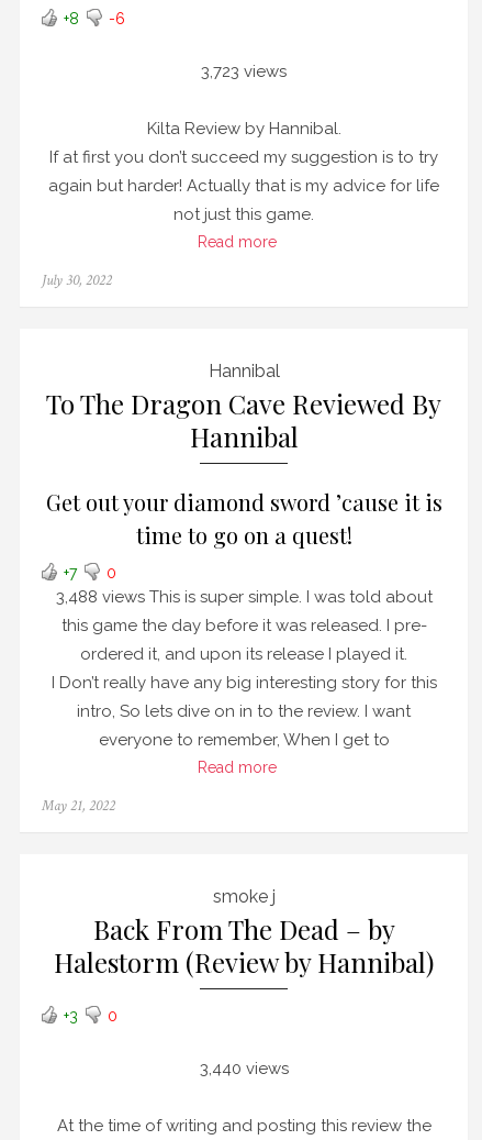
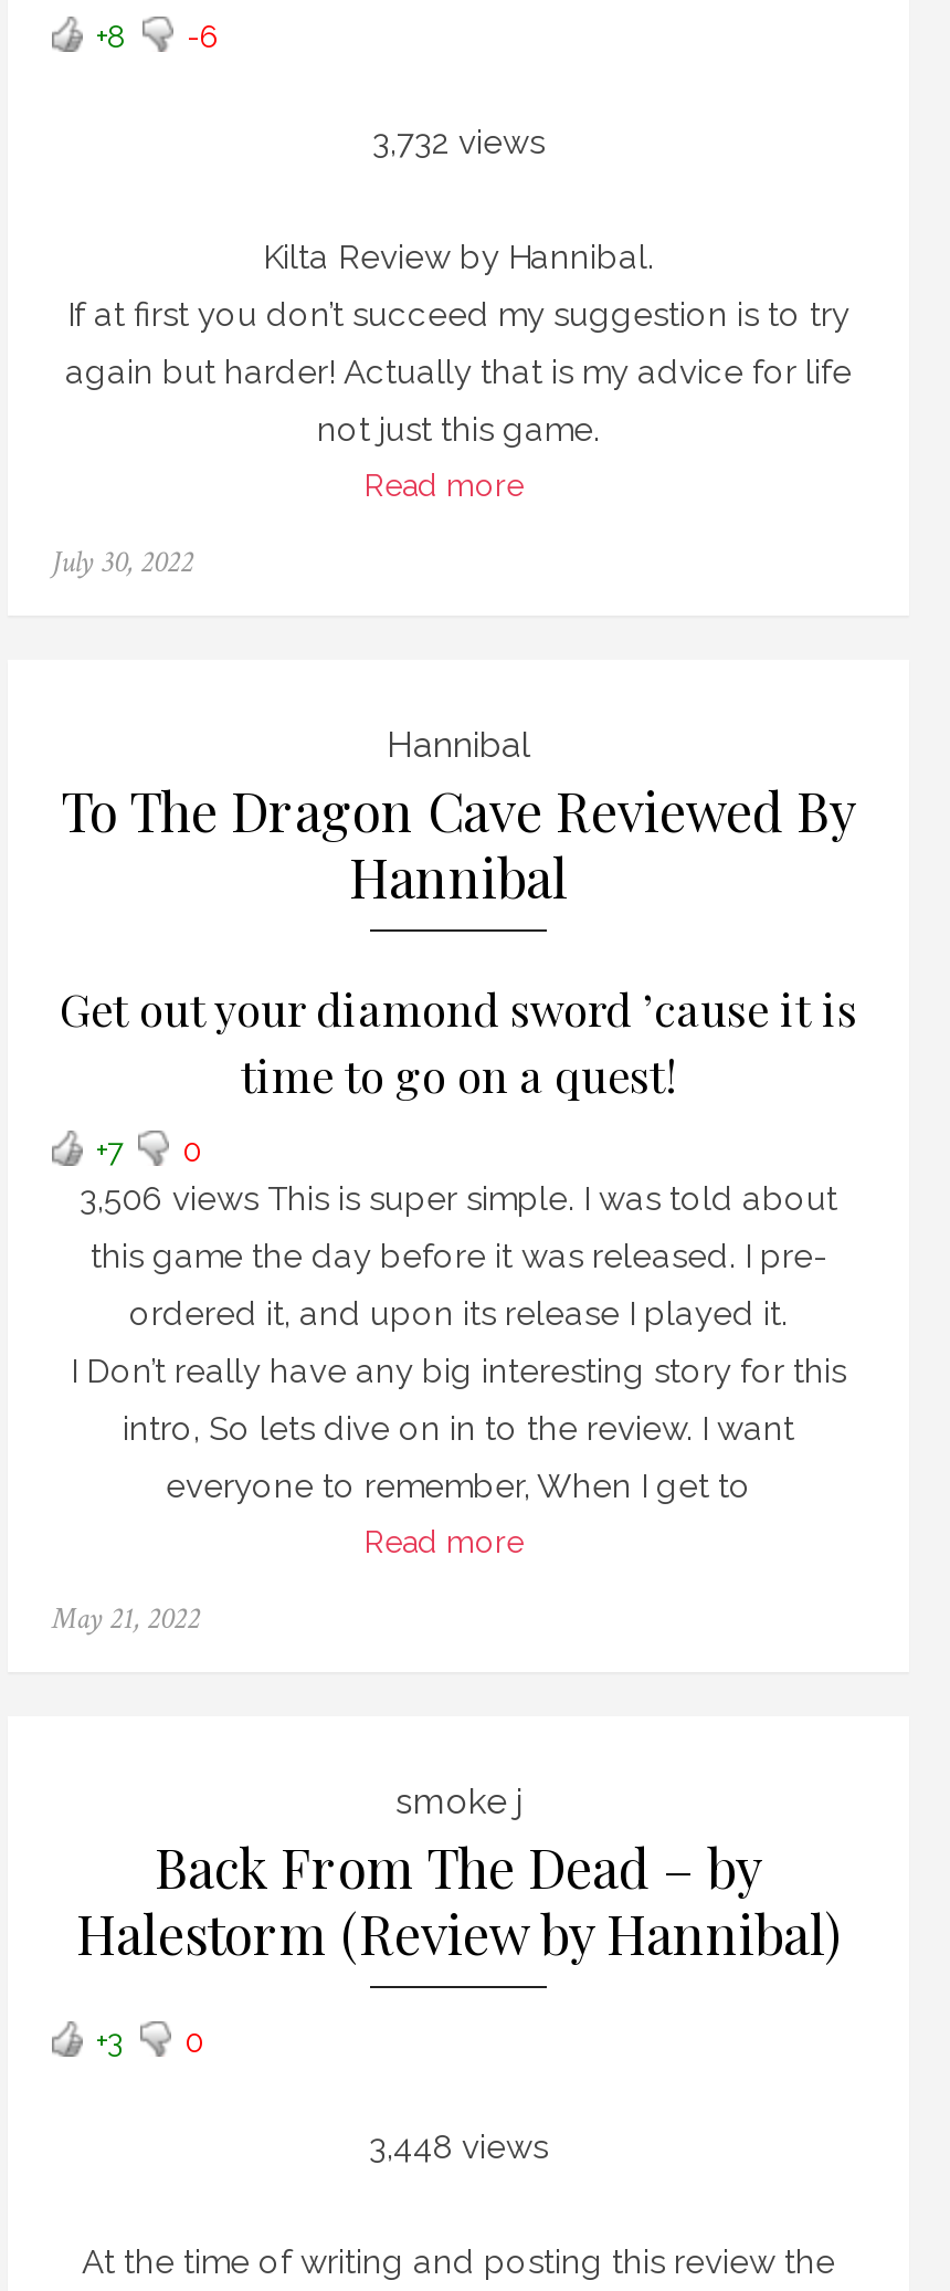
- 3,723 views
+ 3,732 views

- 3,488 views This is super simple. I was told about
+ 3,506 views This is super simple. I was told about

- 3,440 views
+ 3,448 views
